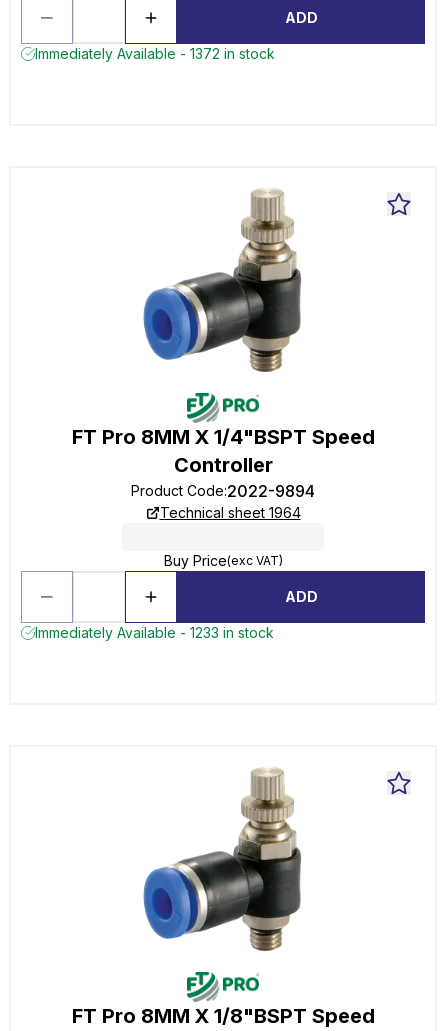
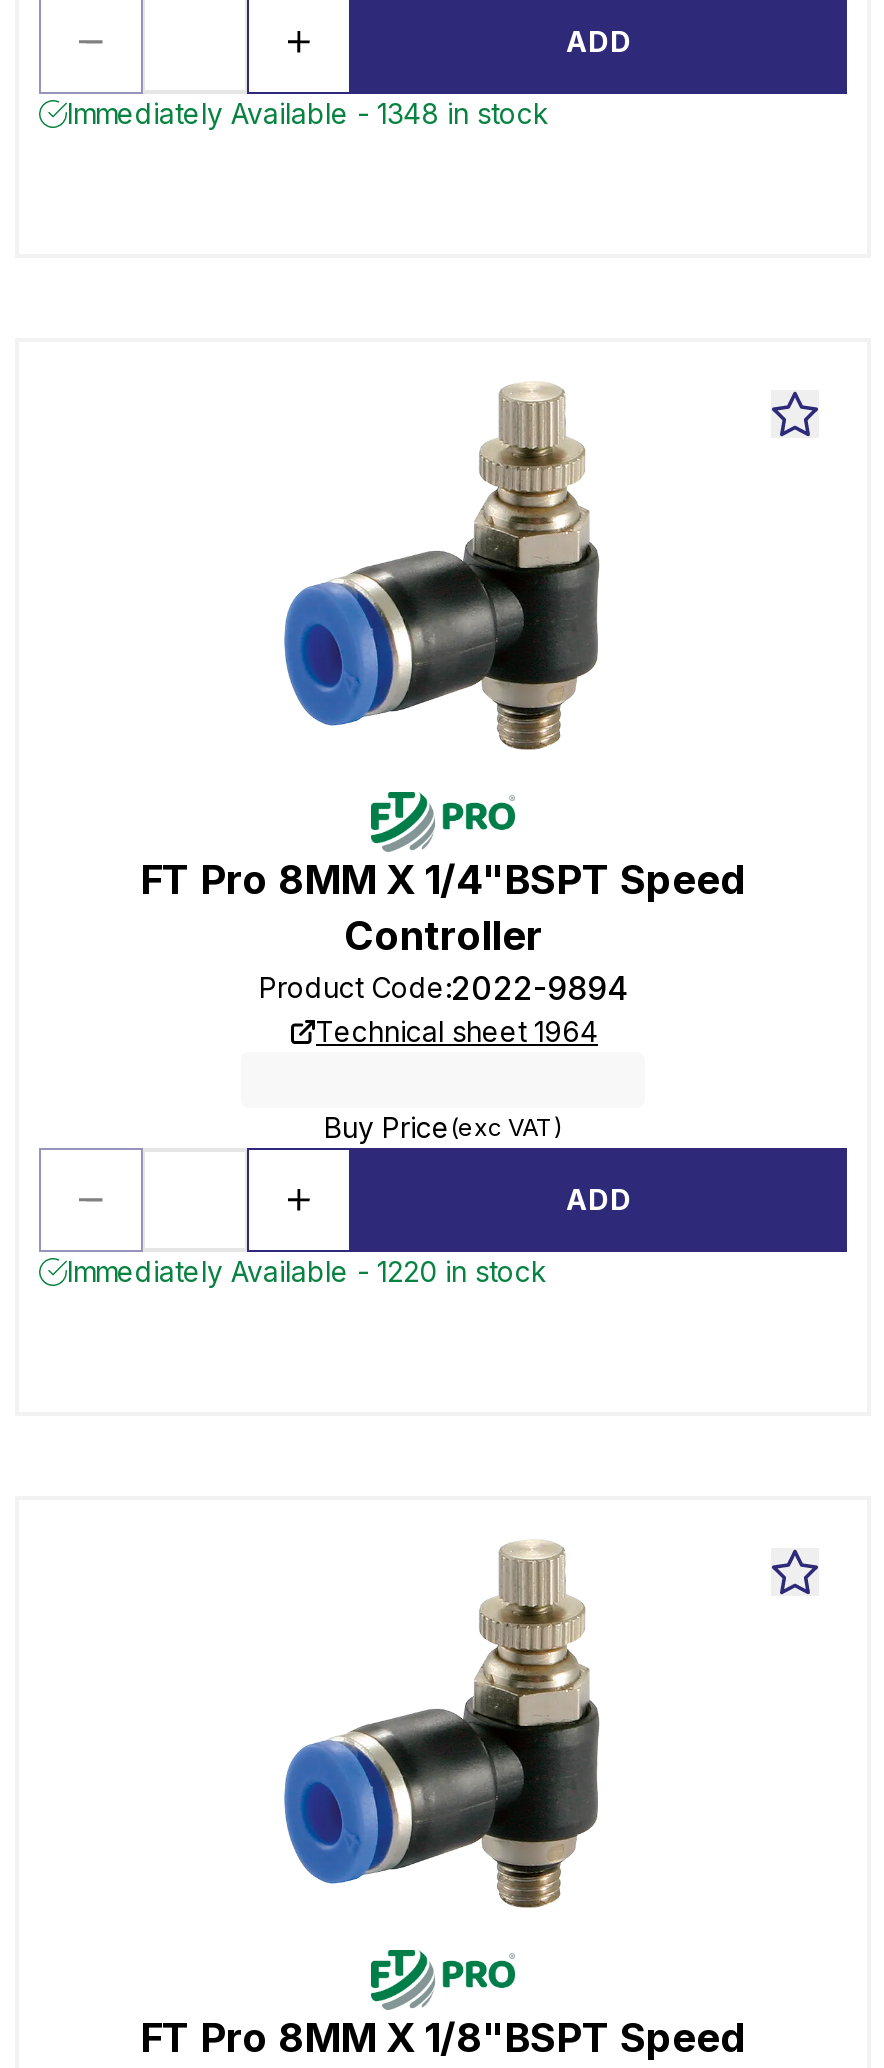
- Immediately Available - 1372 in stock
+ Immediately Available - 1348 in stock

- Immediately Available - 1233 in stock
+ Immediately Available - 1220 in stock
